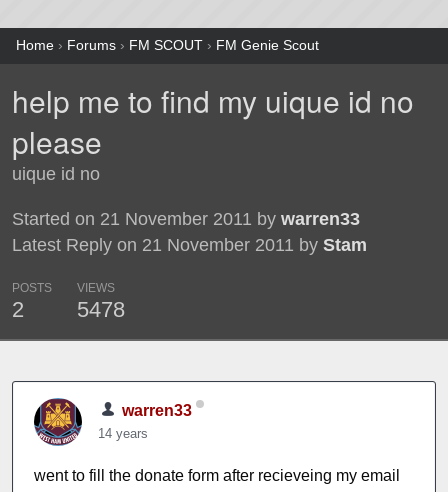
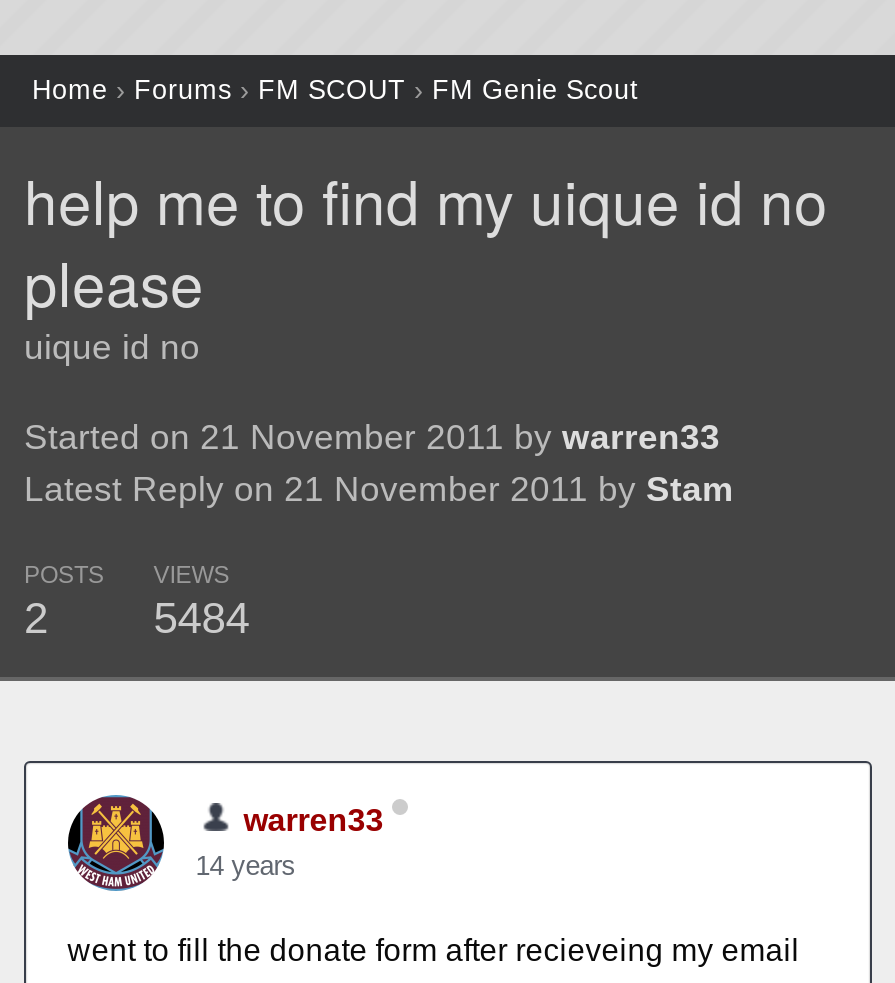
- 5478
+ 5484
